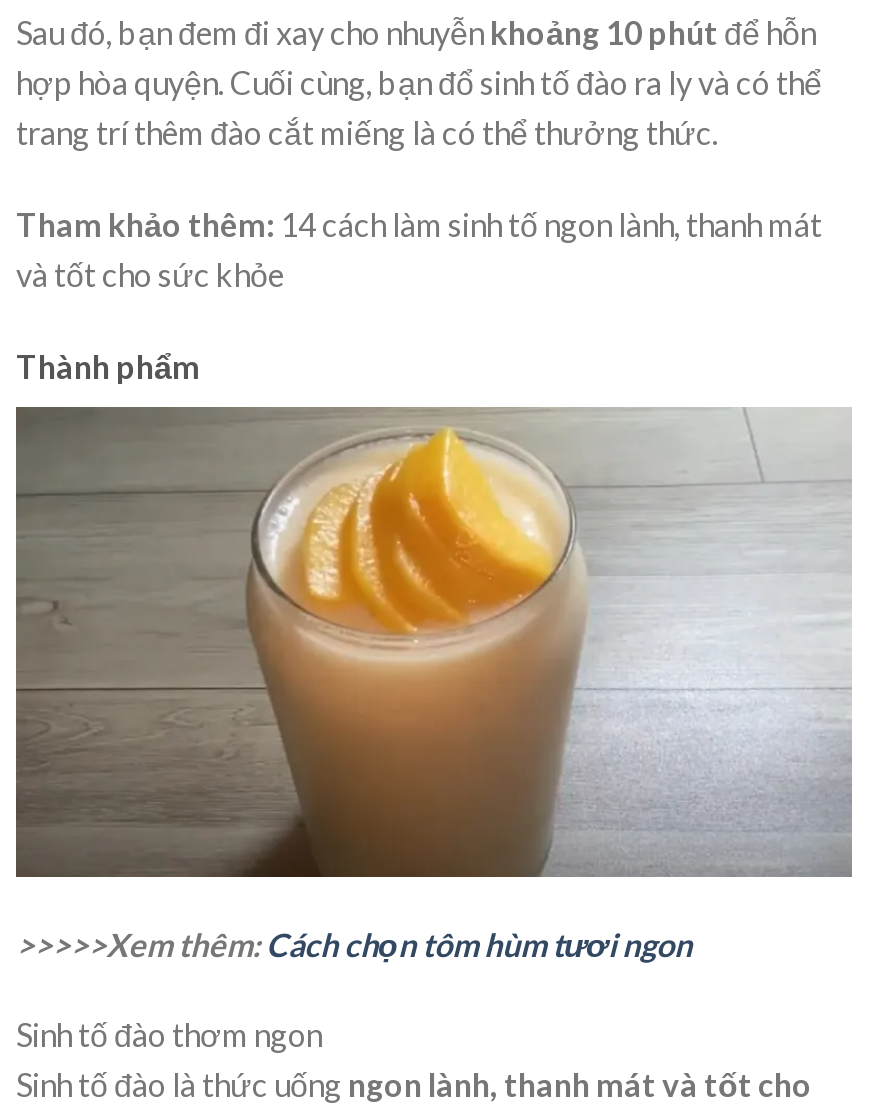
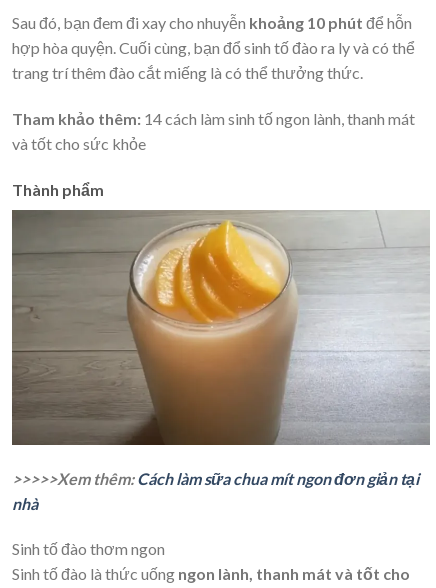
- >>>>>Xem thêm: Cách chọn tôm hùm tươi ngon
+ >>>>>Xem thêm: Cách làm sữa chua mít ngon đơn giản tại
+ nhà
